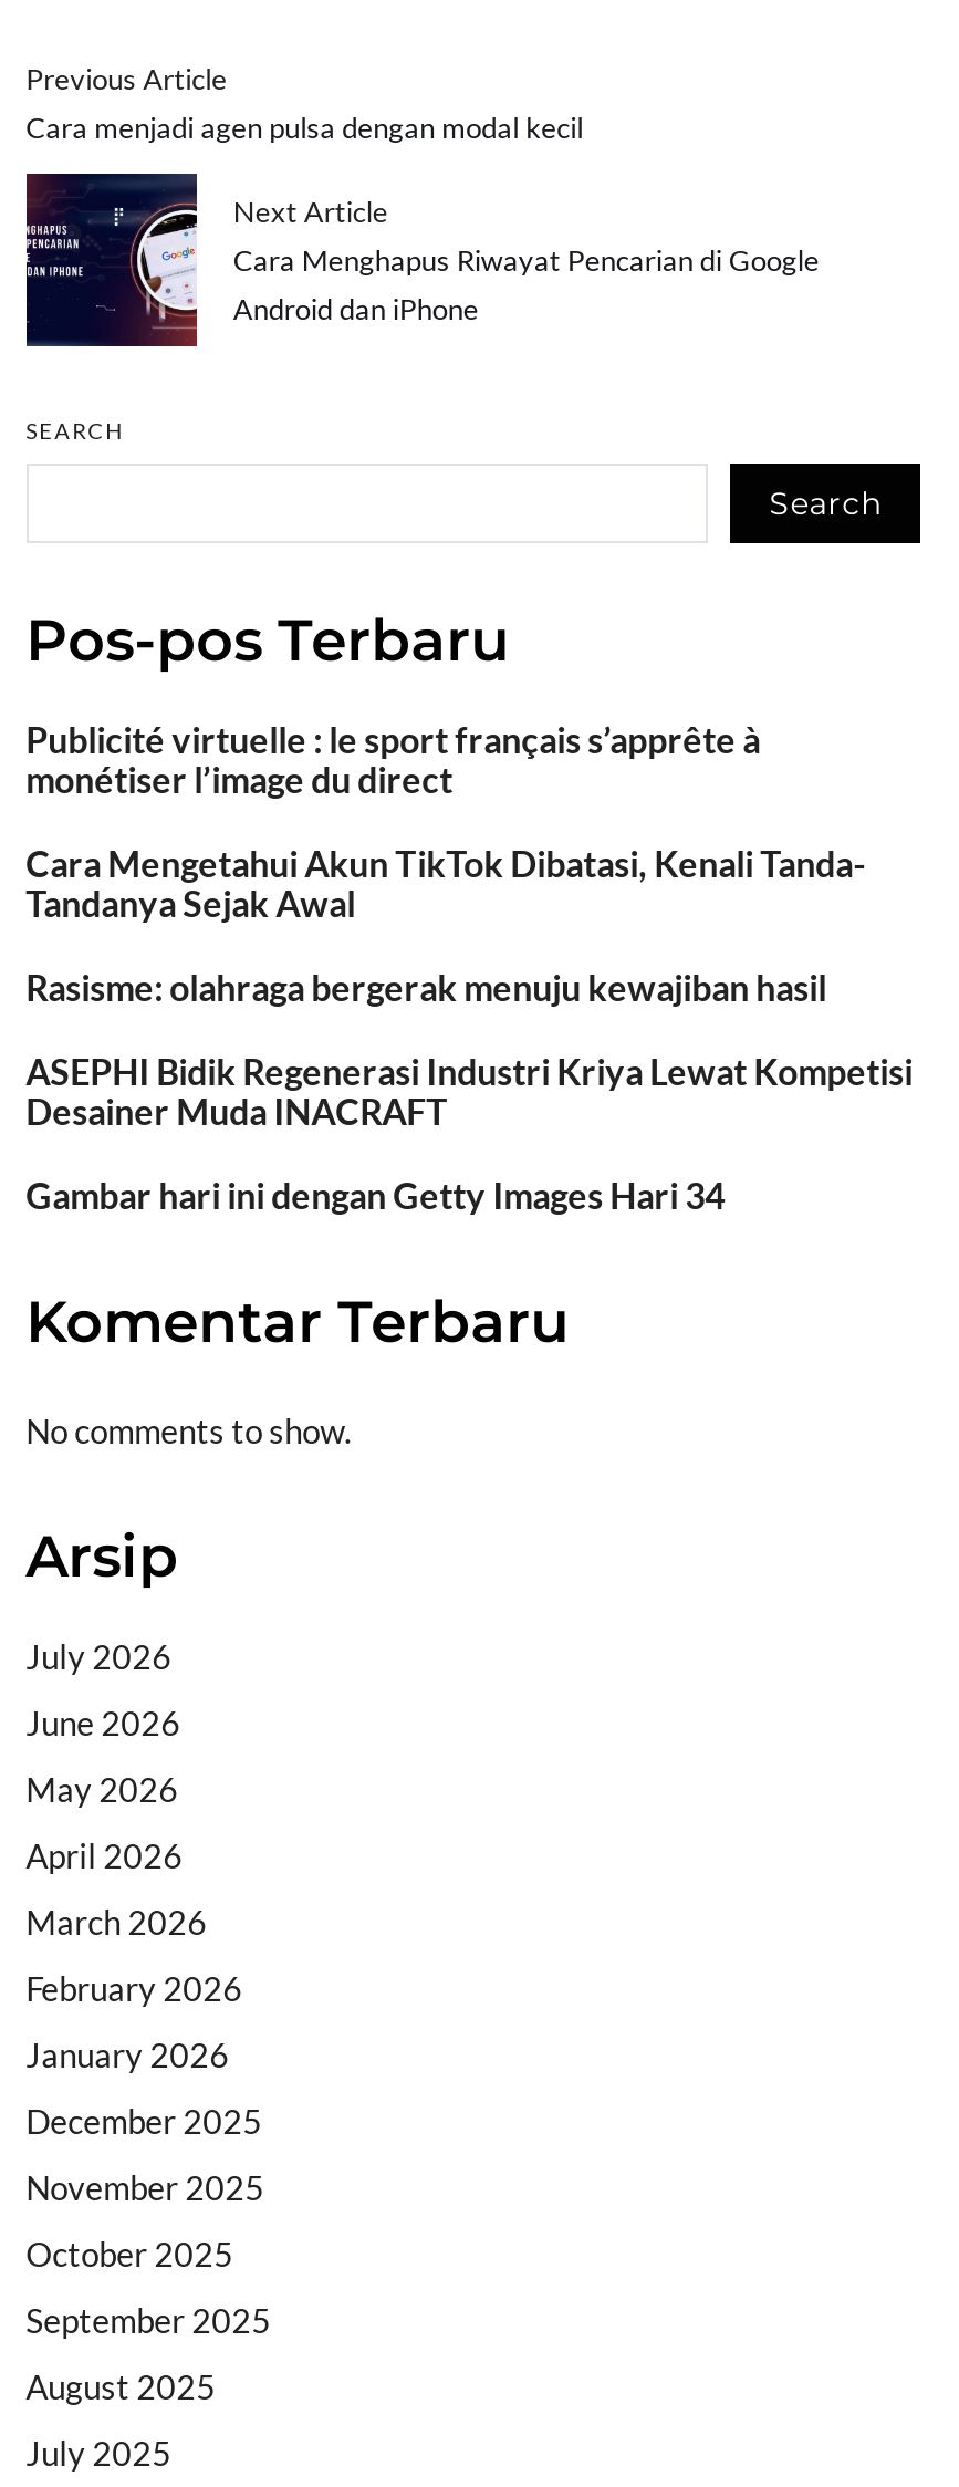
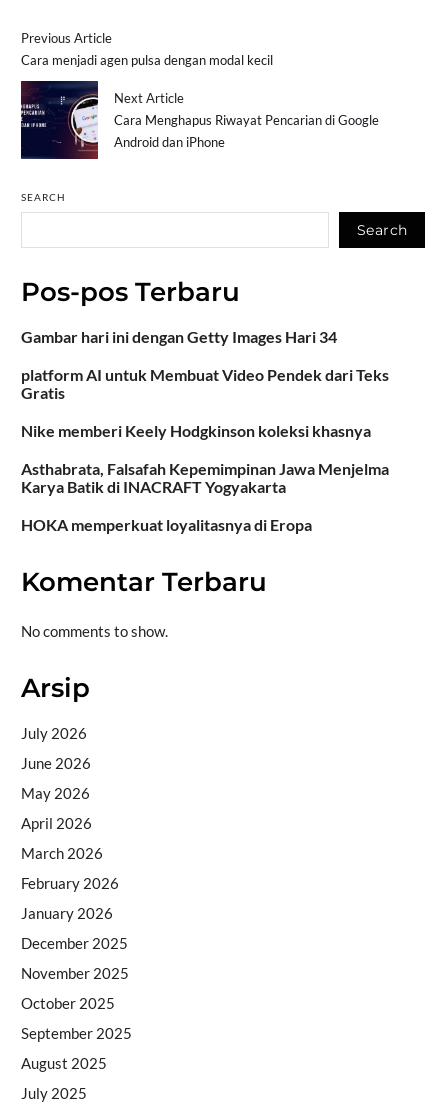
- Publicité virtuelle : le sport français s’apprête à
- monétiser l’image du direct
- Cara Mengetahui Akun TikTok Dibatasi, Kenali Tanda-
- Tandanya Sejak Awal
- Rasisme: olahraga bergerak menuju kewajiban hasil
- ASEPHI Bidik Regenerasi Industri Kriya Lewat Kompetisi
- Desainer Muda INACRAFT

moved up: Gambar hari ini dengan Getty Images Hari 34

+ platform AI untuk Membuat Video Pendek dari Teks
+ Gratis
+ Nike memberi Keely Hodgkinson koleksi khasnya
+ Asthabrata, Falsafah Kepemimpinan Jawa Menjelma
+ Karya Batik di INACRAFT Yogyakarta
+ HOKA memperkuat loyalitasnya di Eropa
